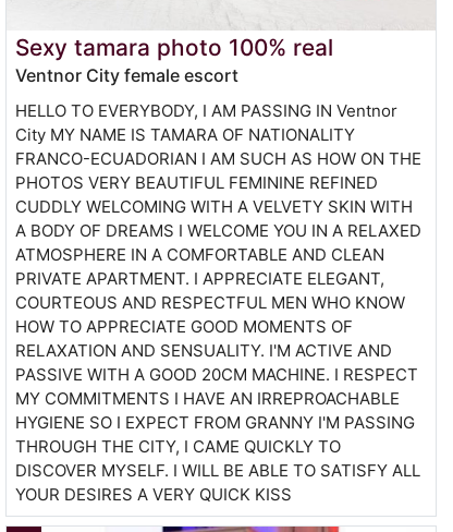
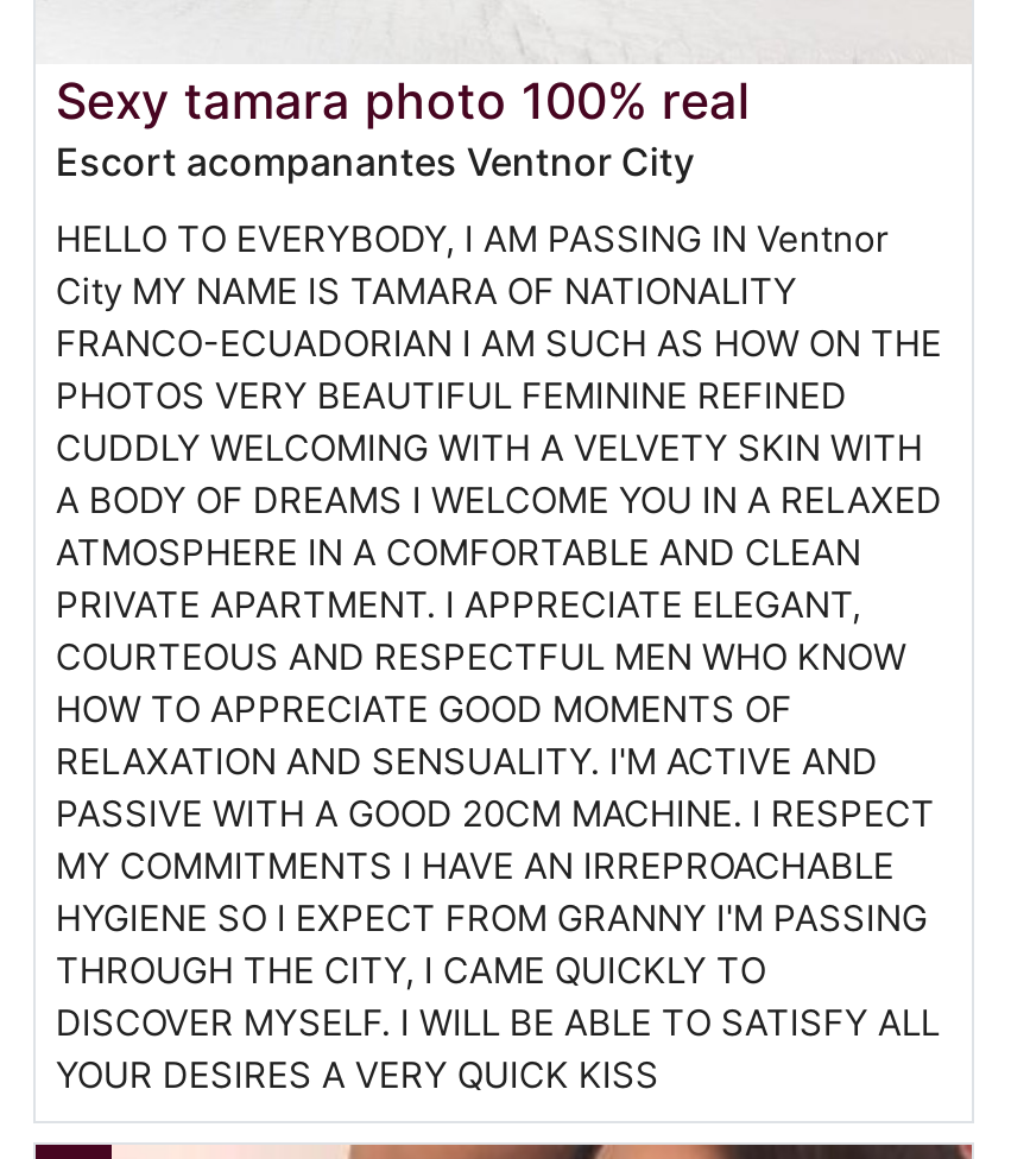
- Ventnor City female escort
+ Escort acompanantes Ventnor City
